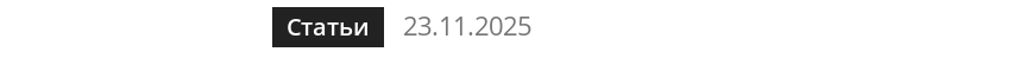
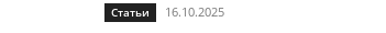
- Статьи 23.11.2025
+ Статьи 16.10.2025
